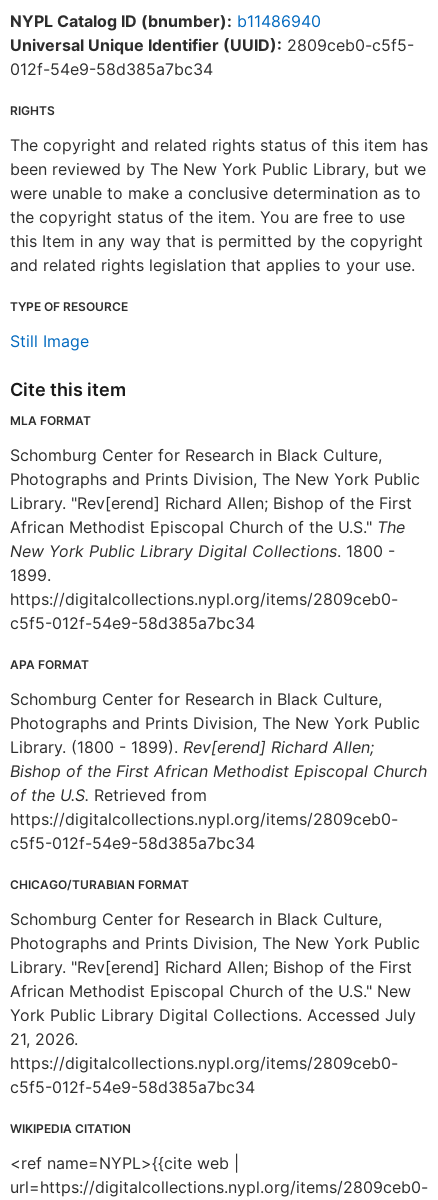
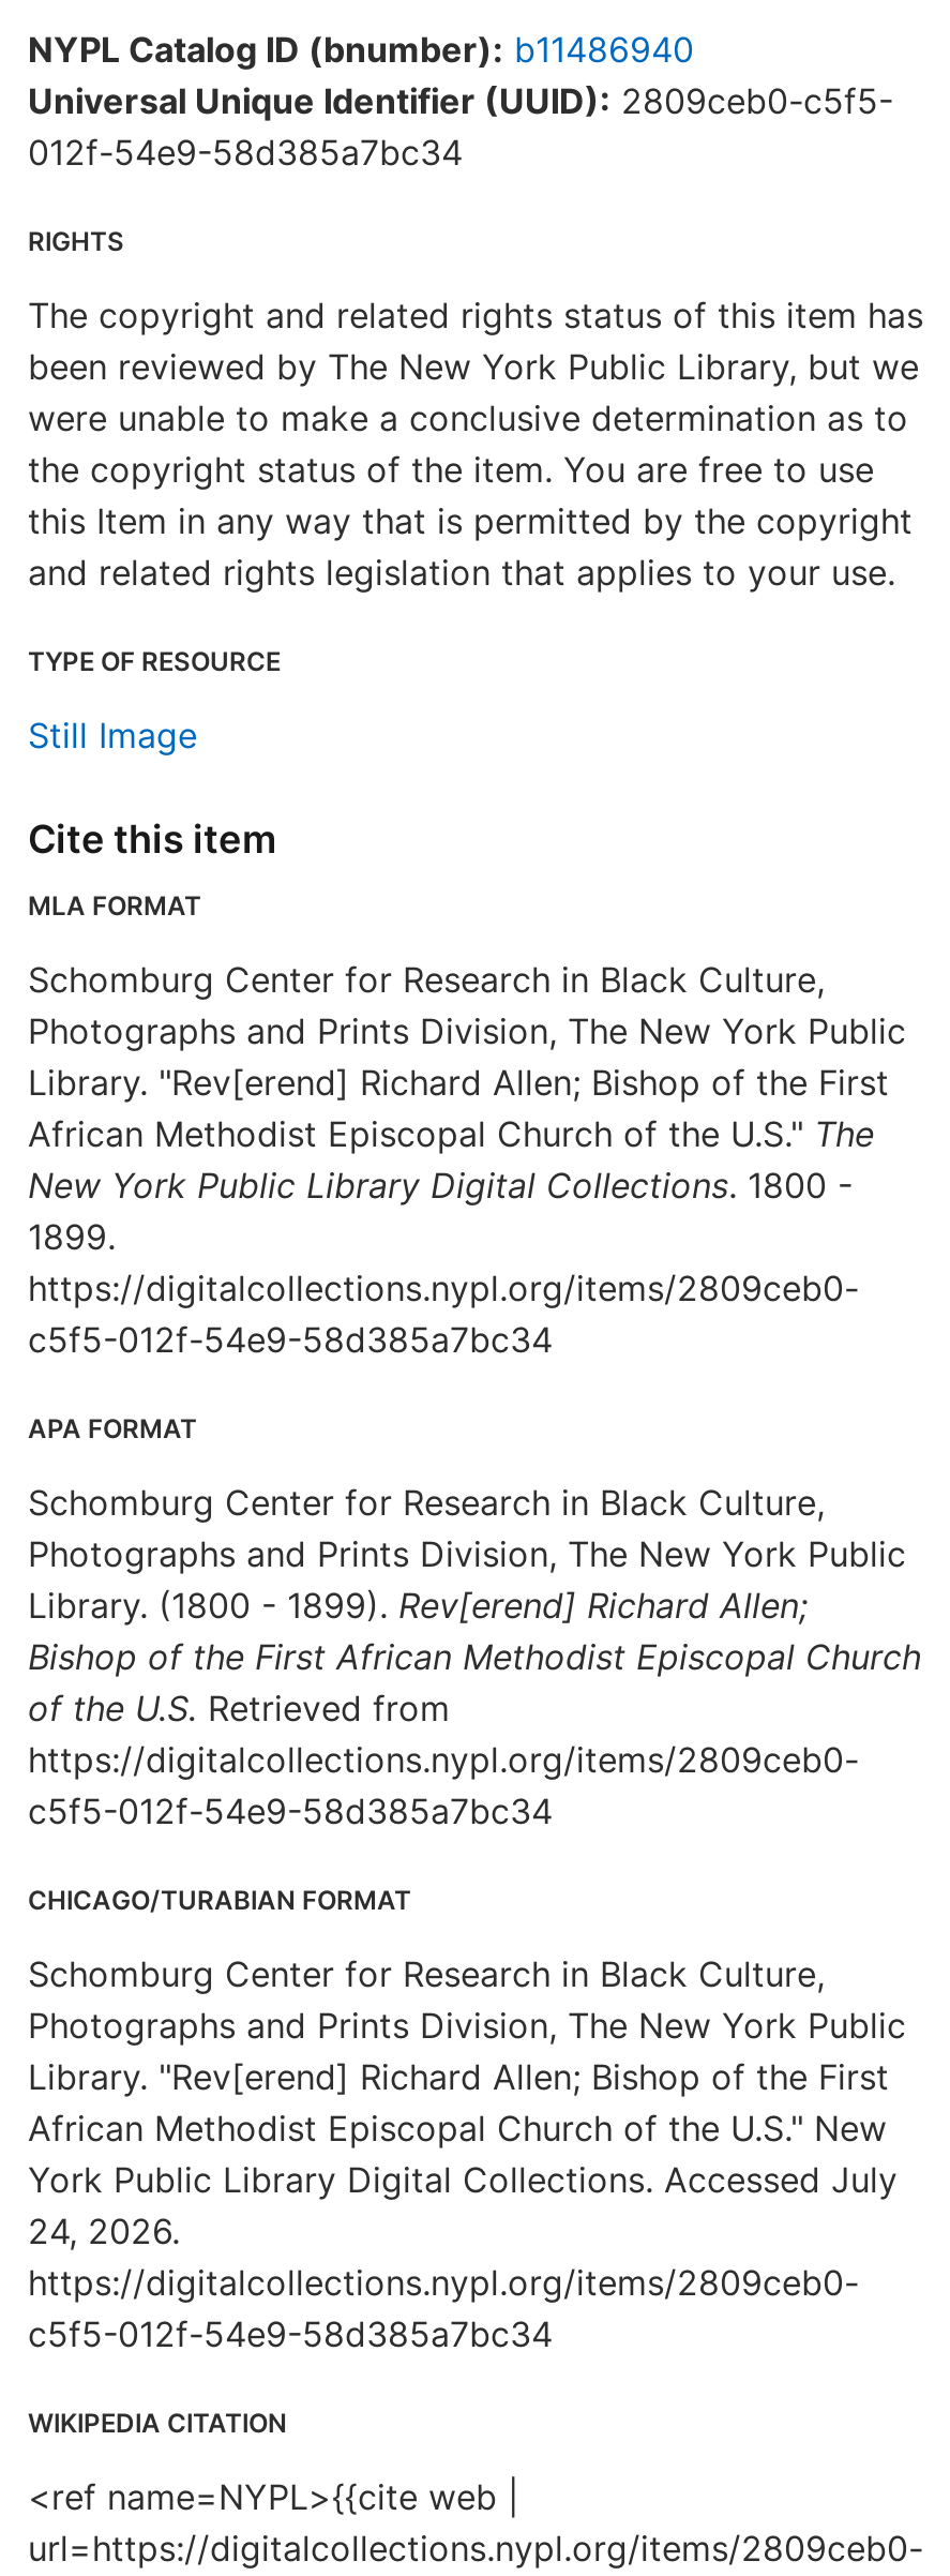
- 21, 2026.
+ 24, 2026.
